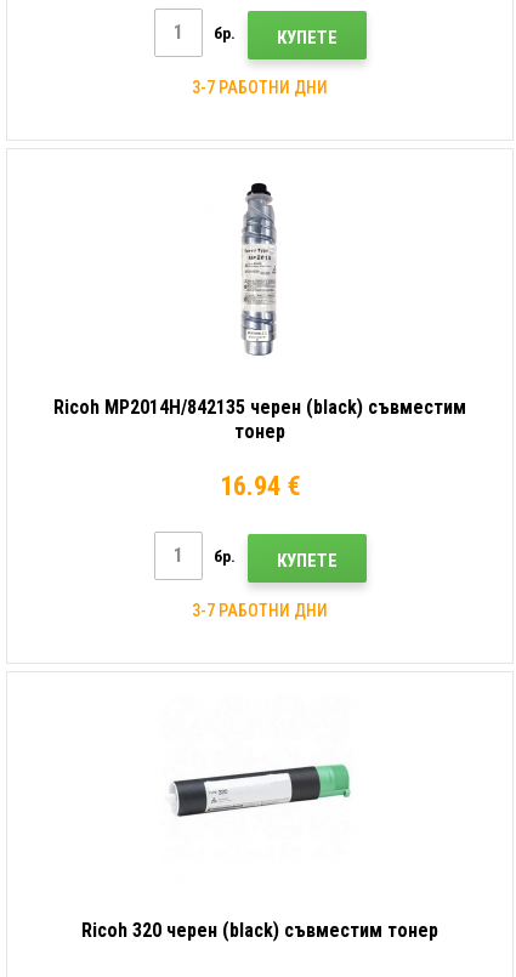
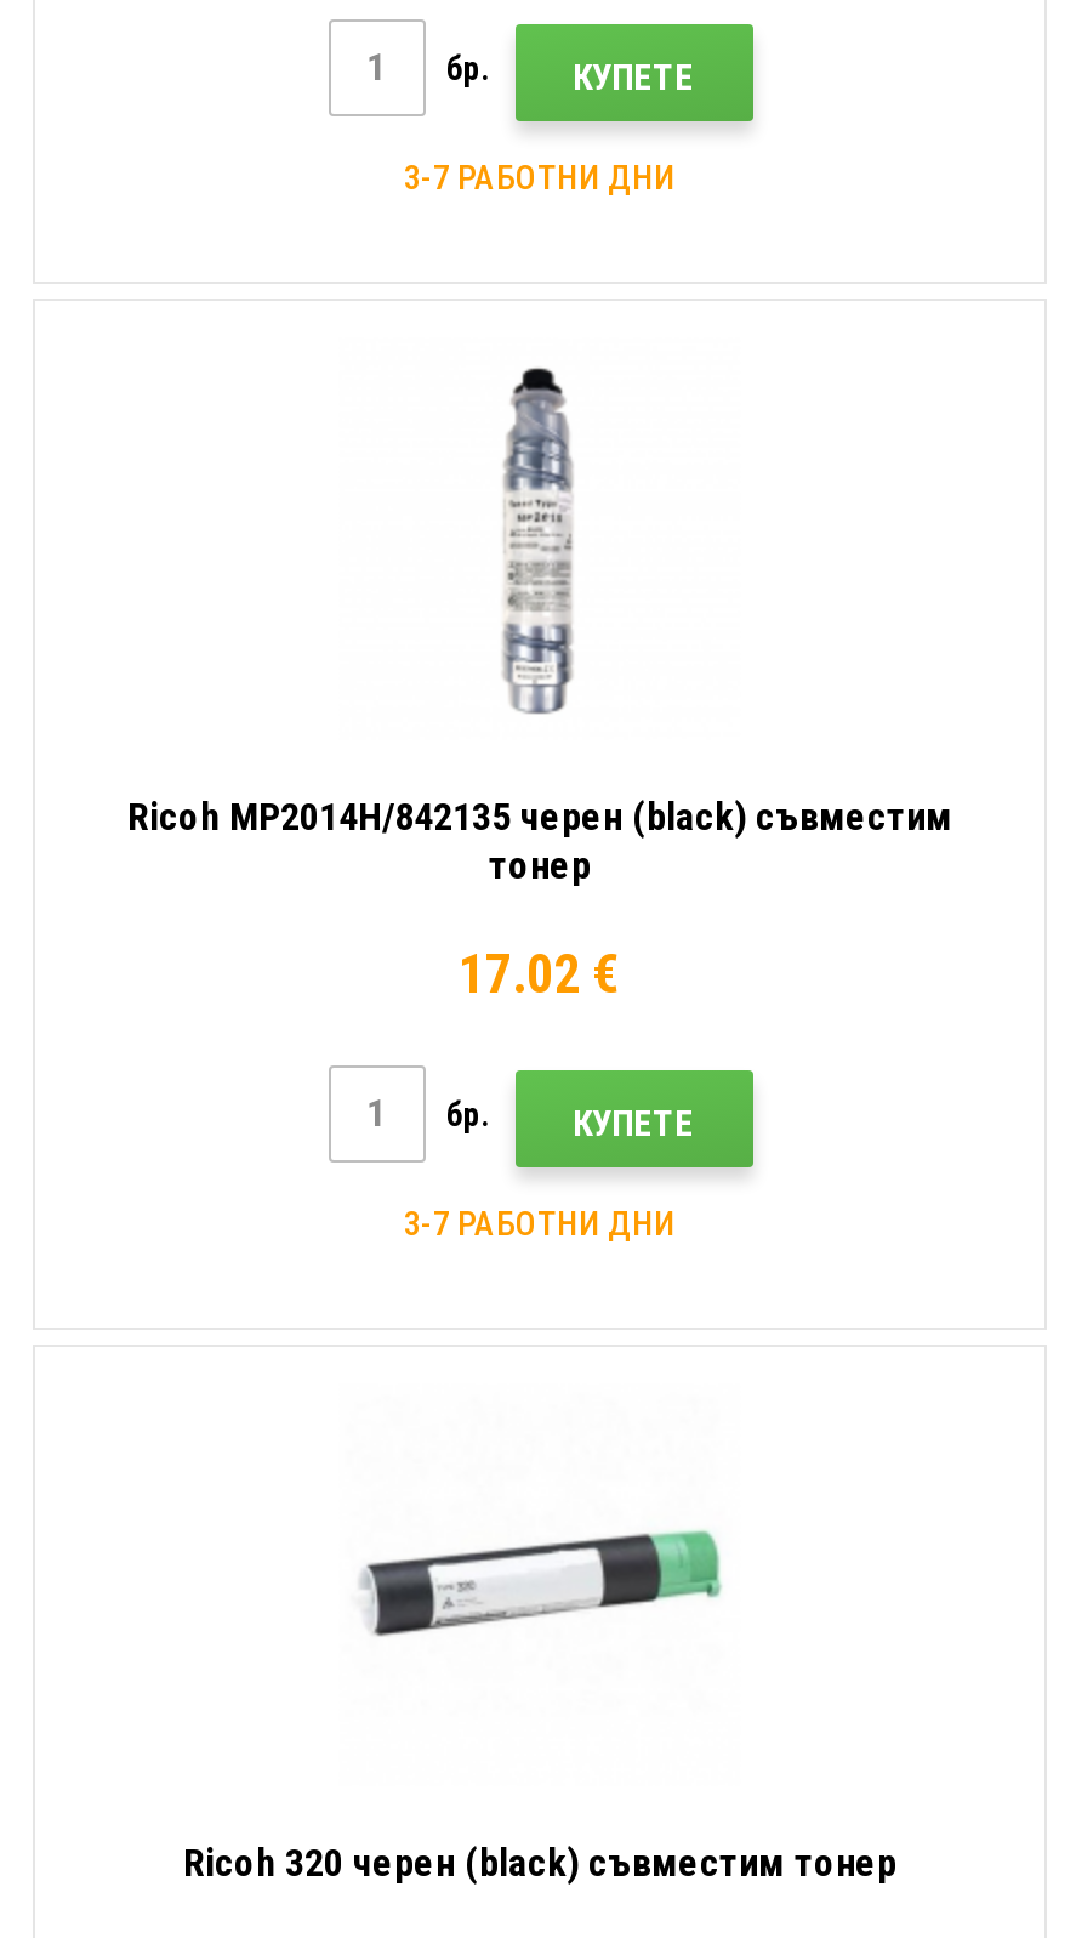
- 16.94 €
+ 17.02 €
